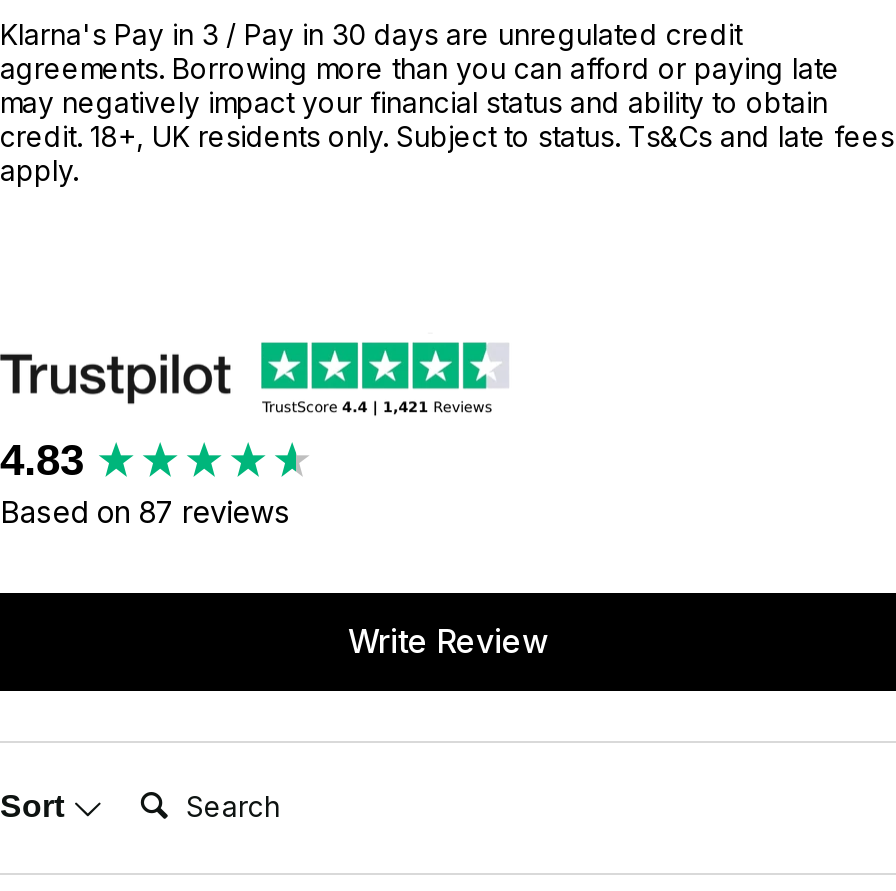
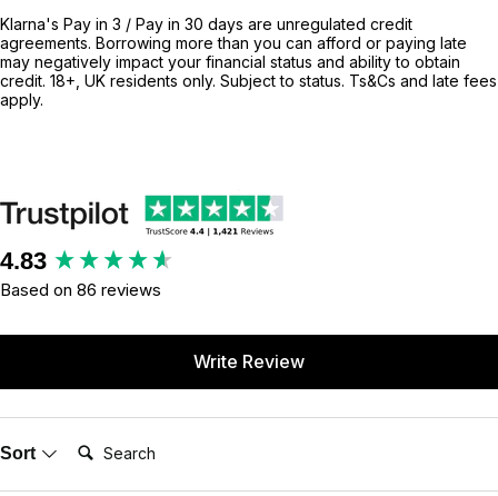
- Based on 87 reviews
+ Based on 86 reviews
